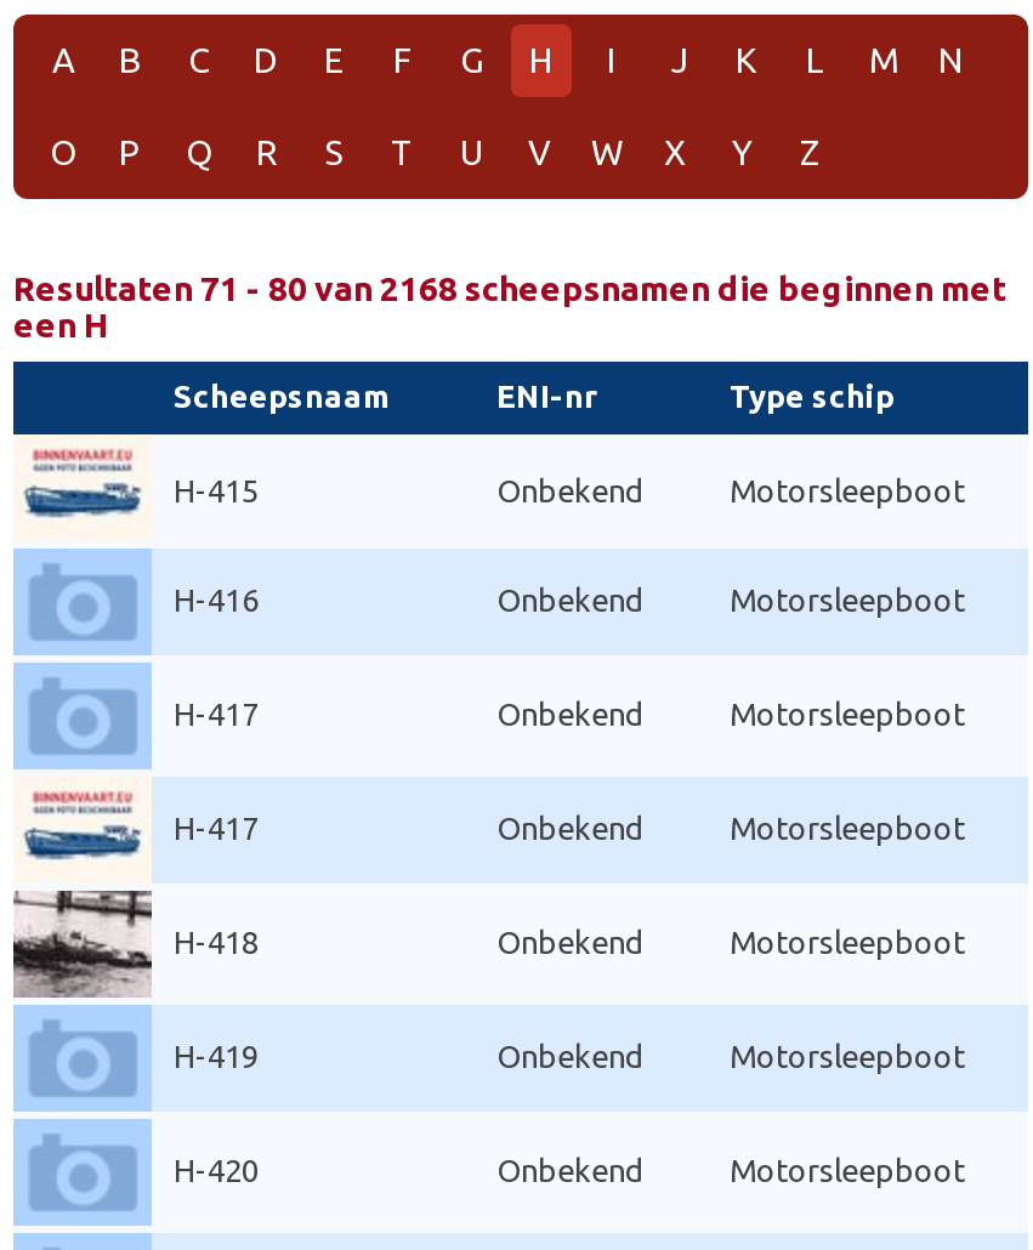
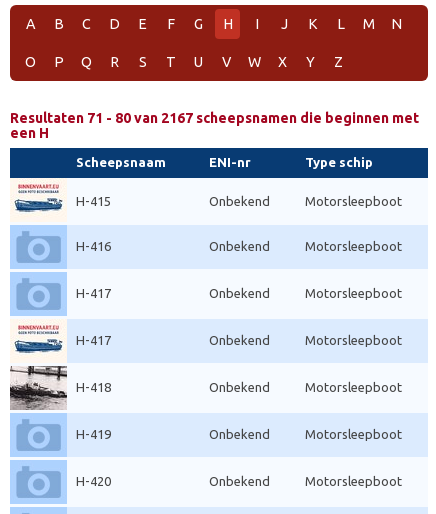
- Resultaten 71 - 80 van 2168 scheepsnamen die beginnen met
+ Resultaten 71 - 80 van 2167 scheepsnamen die beginnen met
